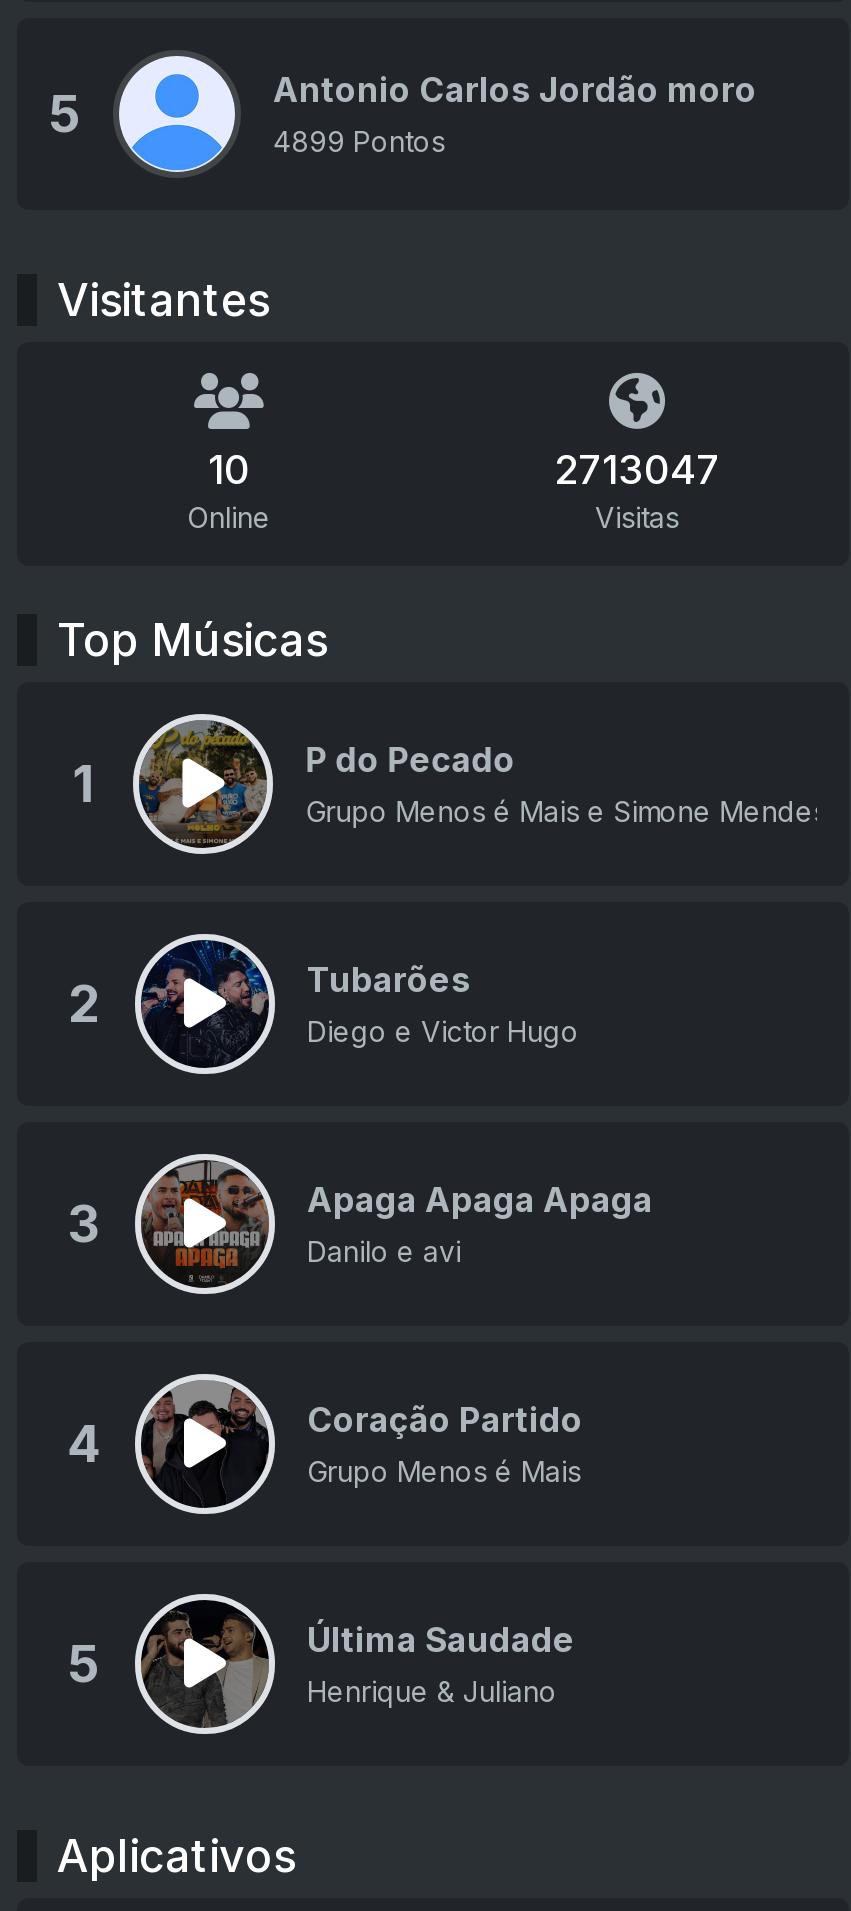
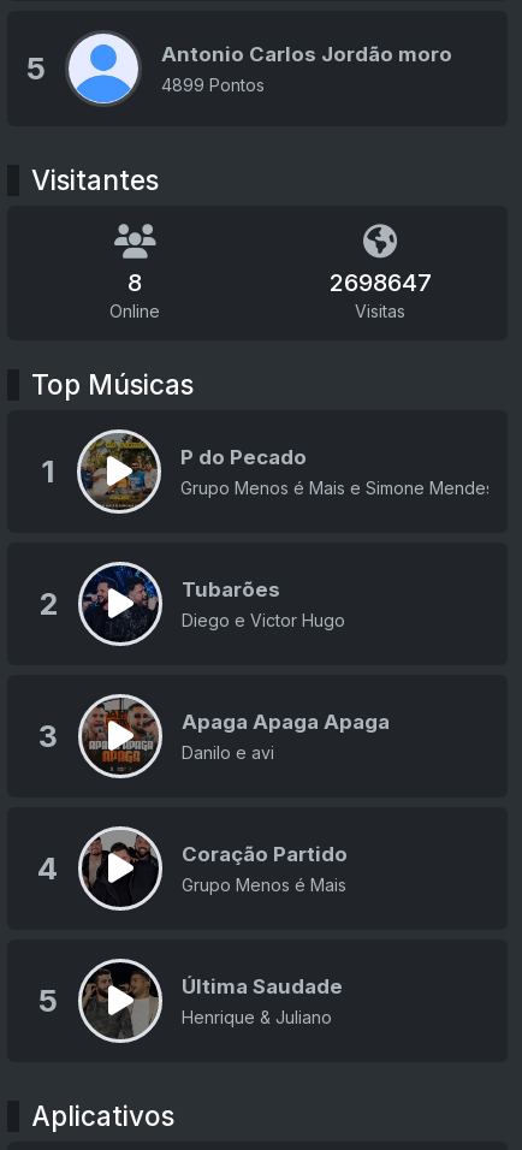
- 10
+ 8

- 2713047
+ 2698647
